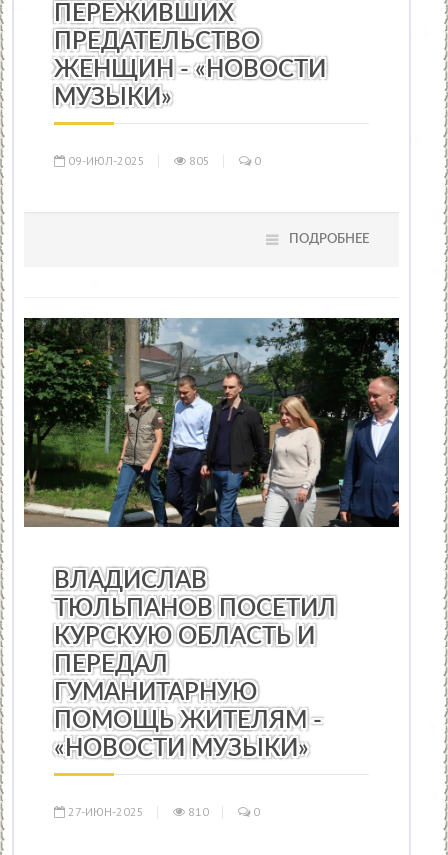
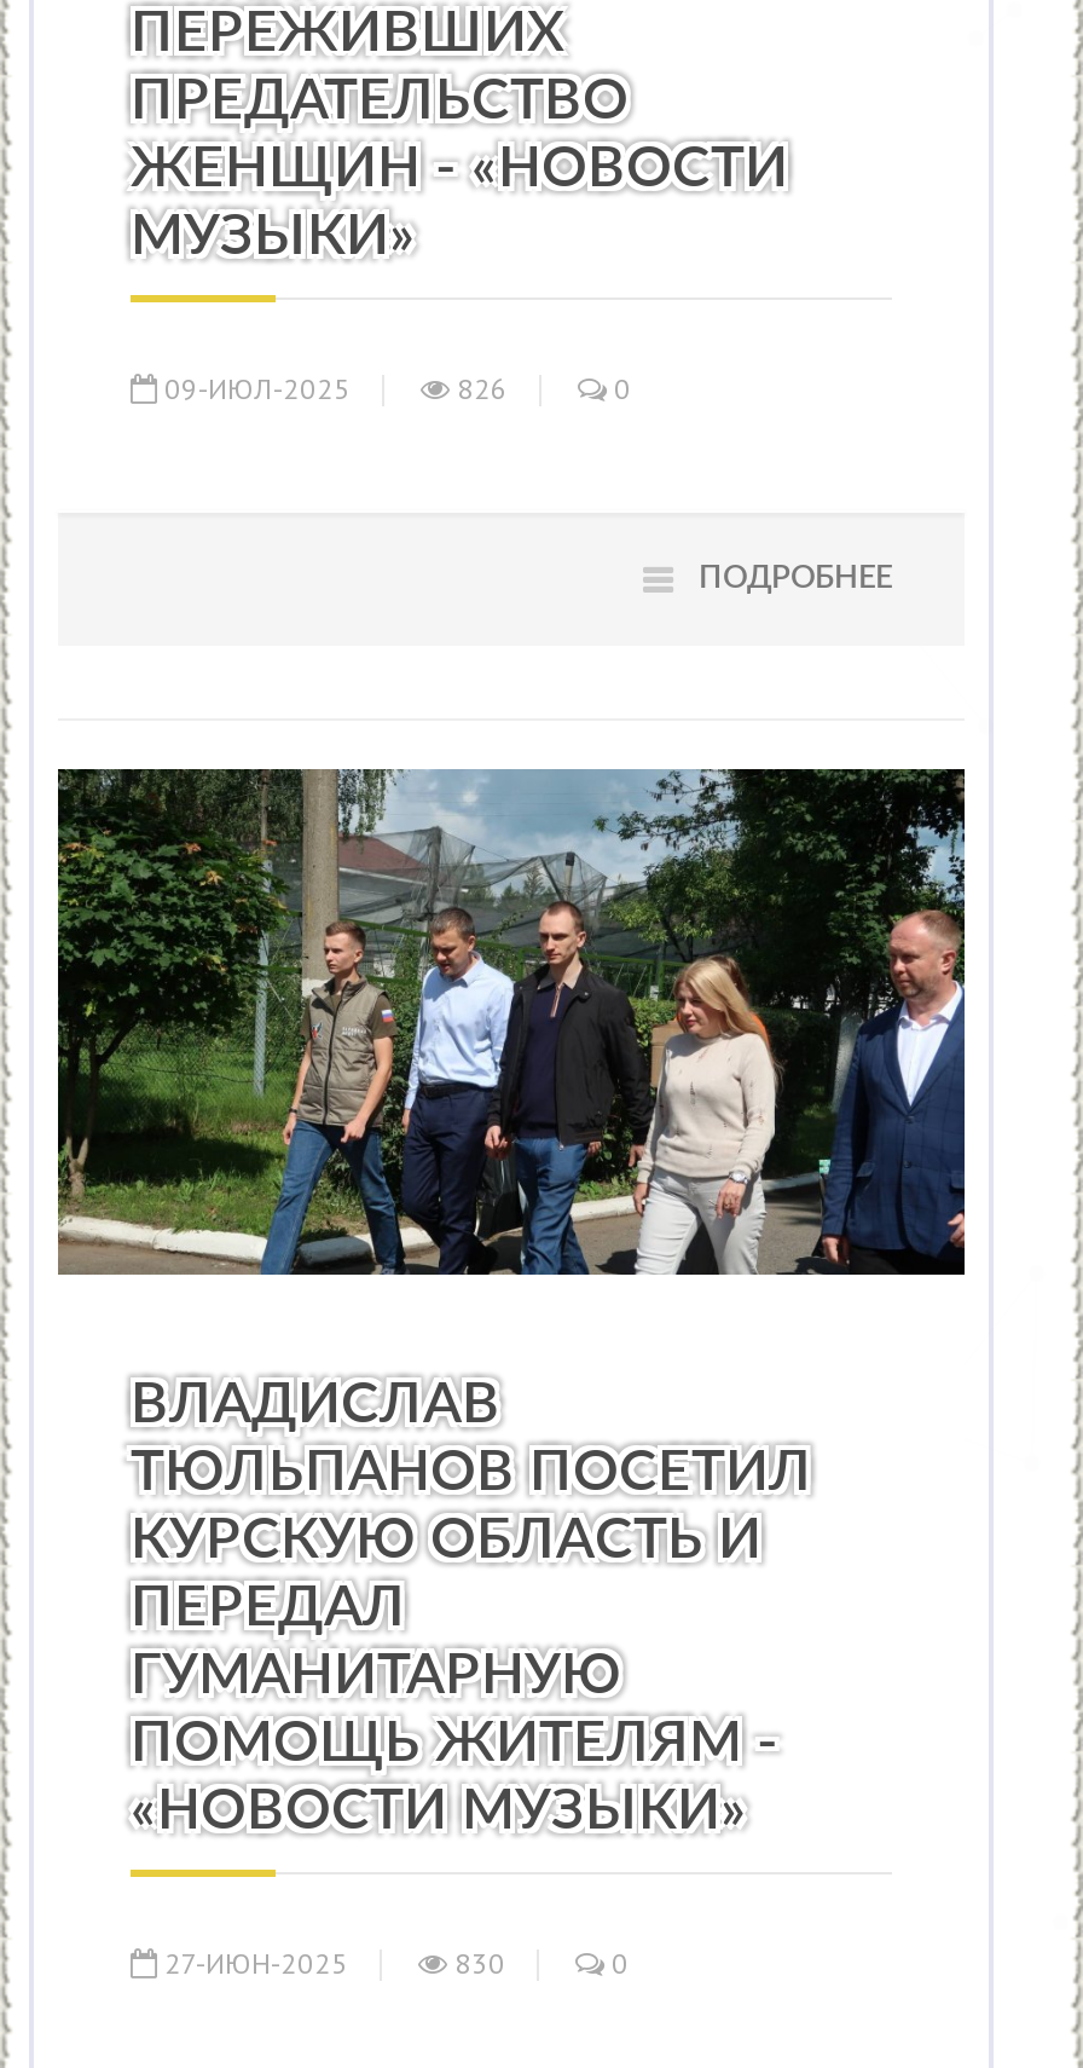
- 805
+ 826

- 810
+ 830
